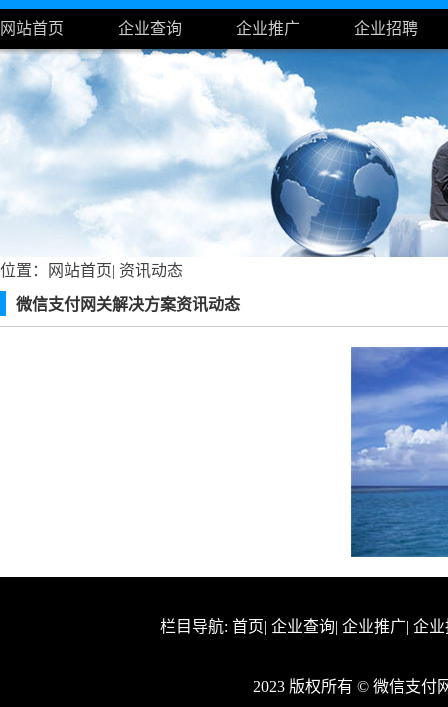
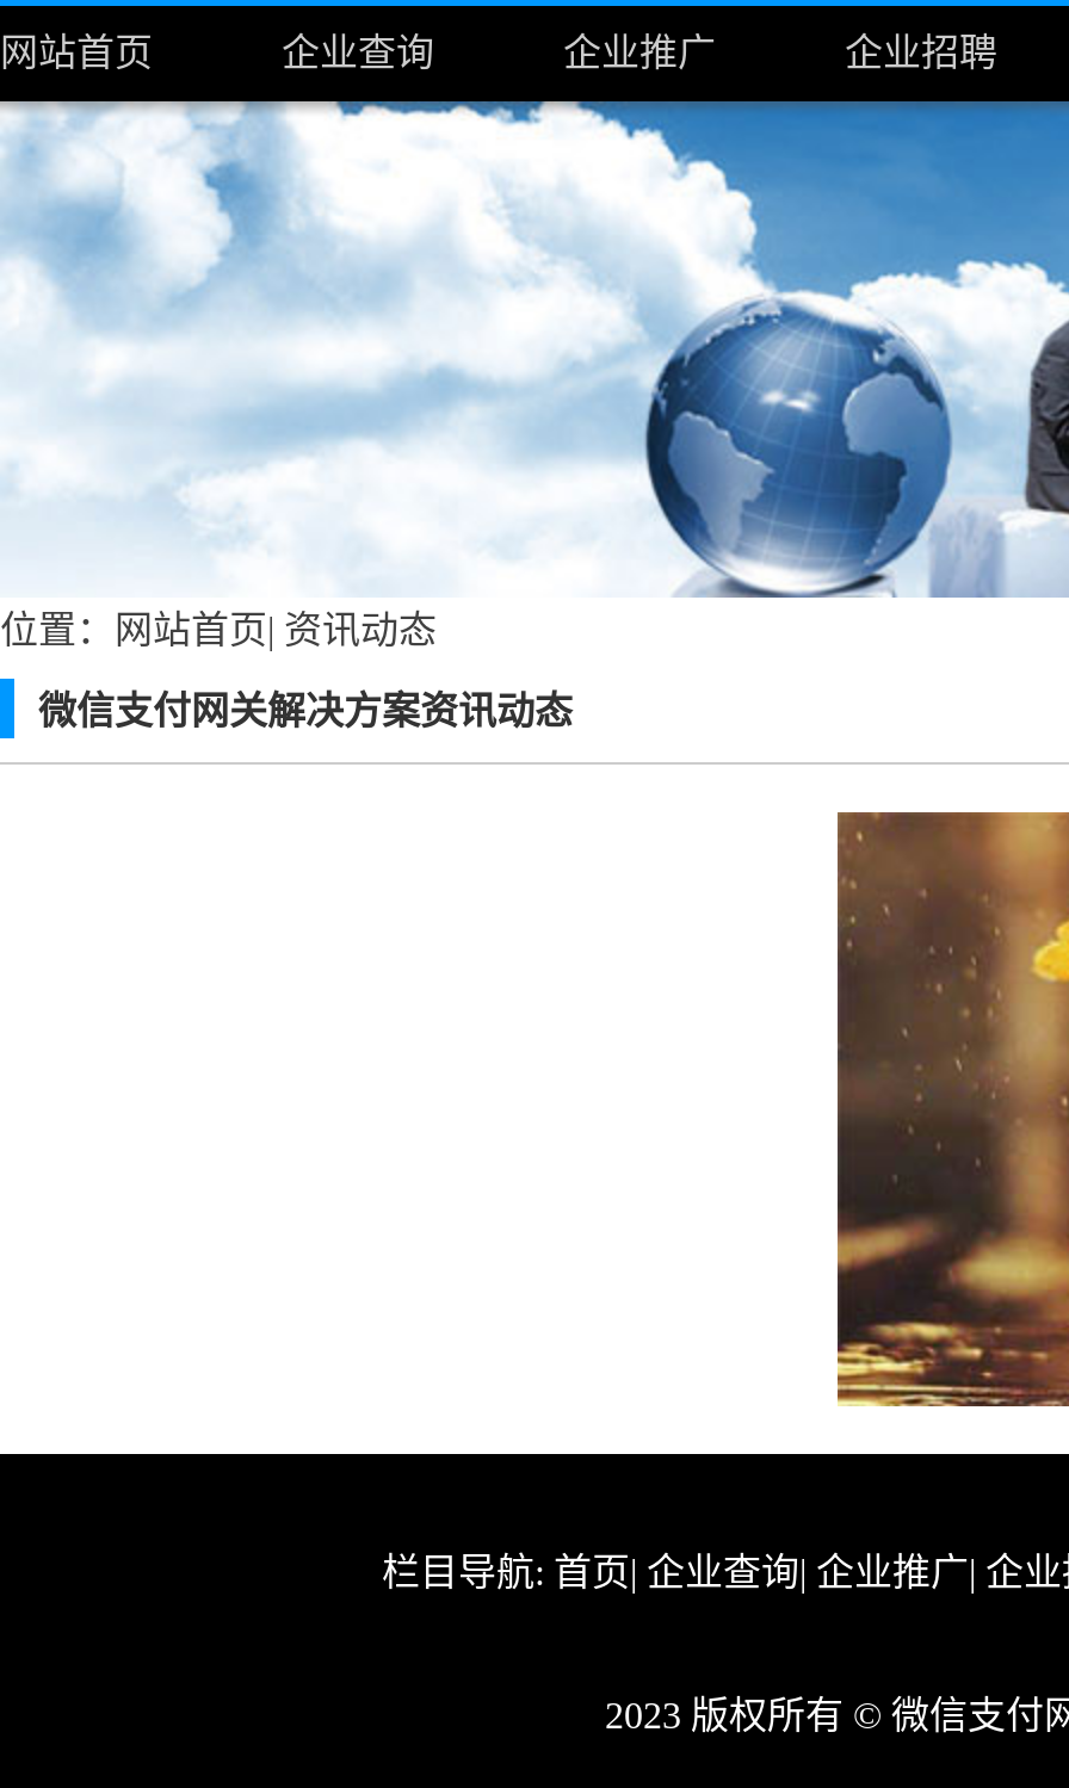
- [image]
+ [image]
